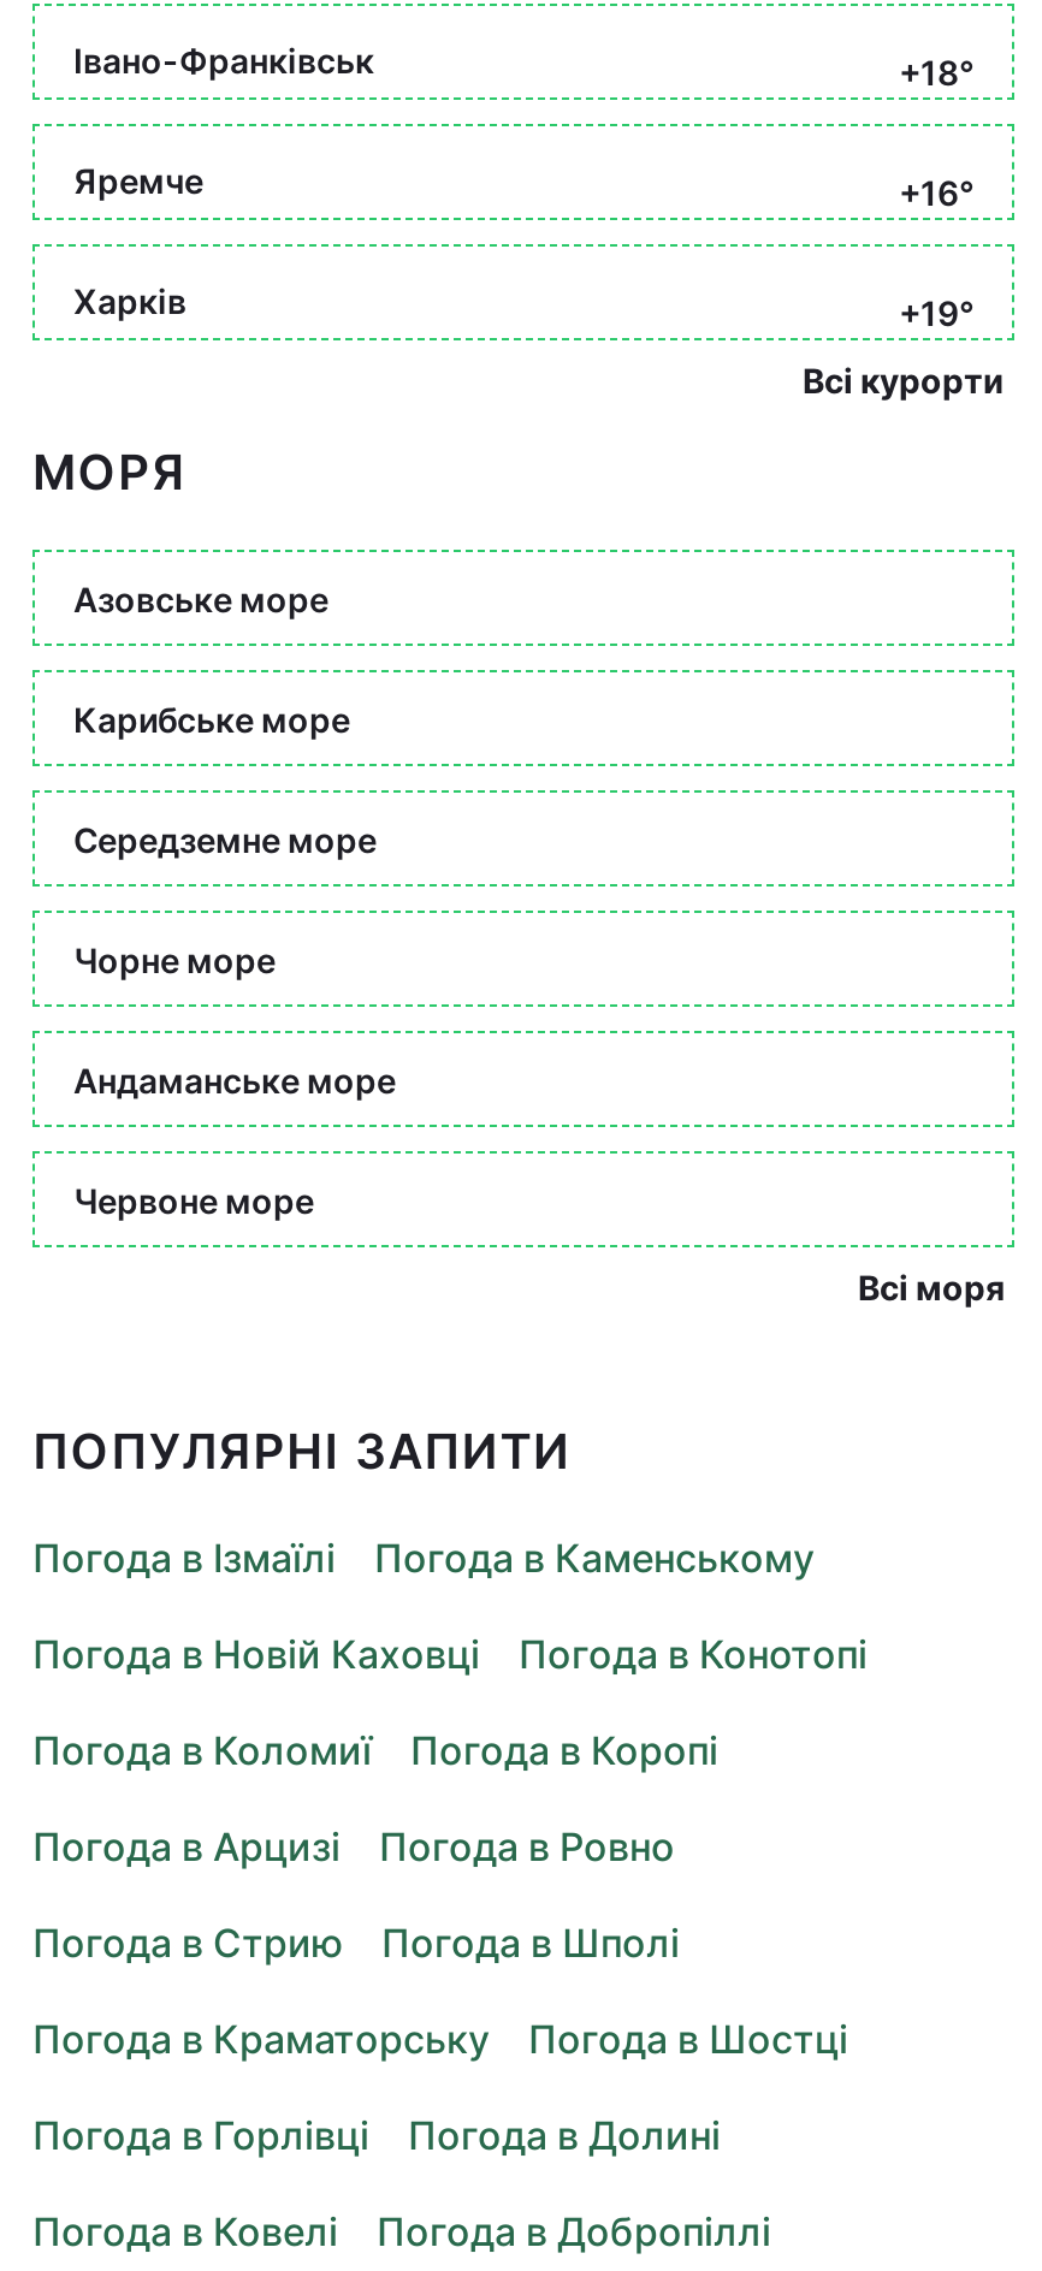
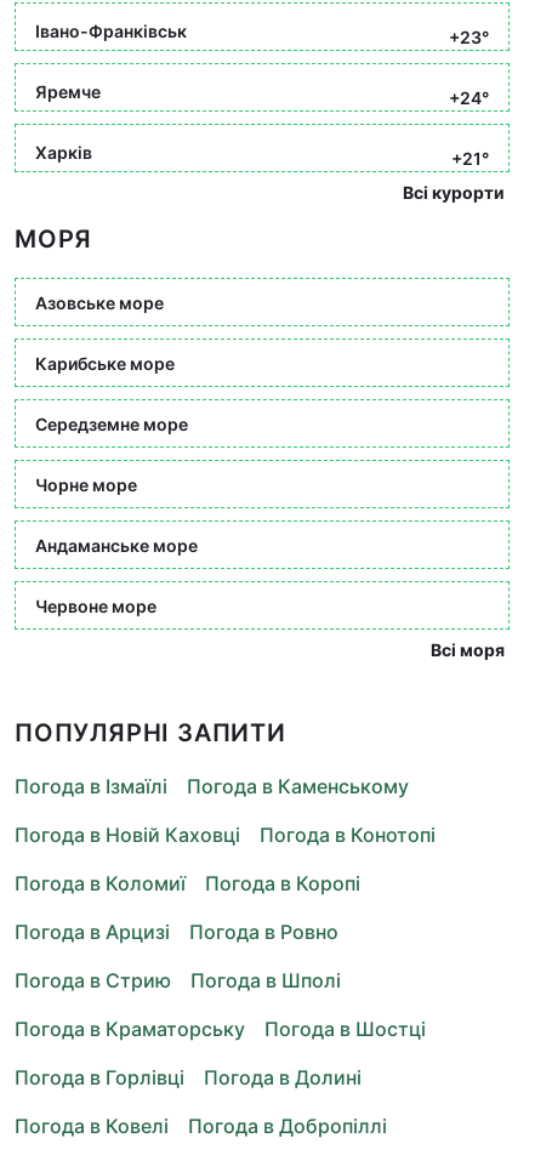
- +18°
+ +23°

- +16°
+ +24°

- +19°
+ +21°
